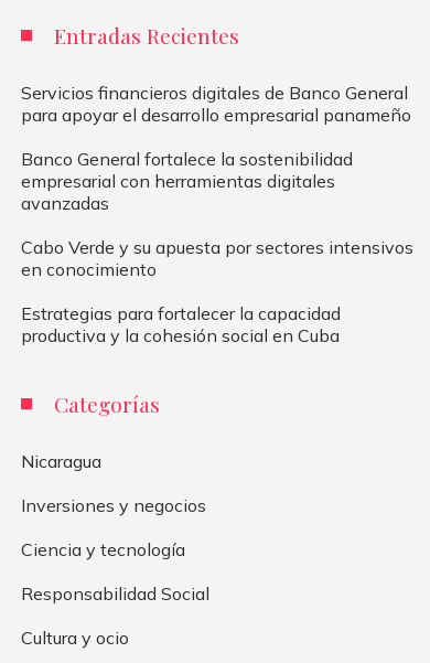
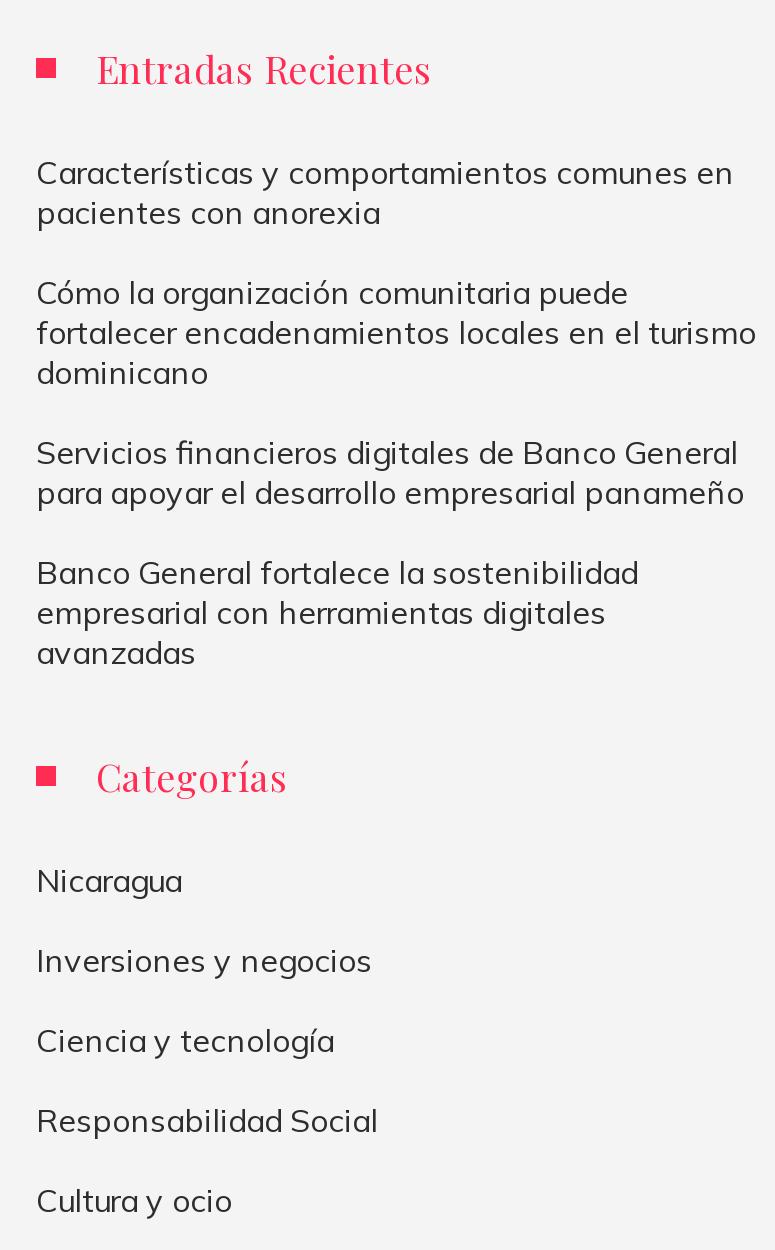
+ Características y comportamientos comunes en
+ pacientes con anorexia
+ Cómo la organización comunitaria puede
+ fortalecer encadenamientos locales en el turismo
+ dominicano

moved down: Servicios financieros digitales de Banco General | para apoyar el desarrollo empresarial panameño | Banco General fortalece la sostenibilidad | empresarial con herramientas digitales | avanzadas

- Cabo Verde y su apuesta por sectores intensivos
- en conocimiento
- Estrategias para fortalecer la capacidad
- productiva y la cohesión social en Cuba
